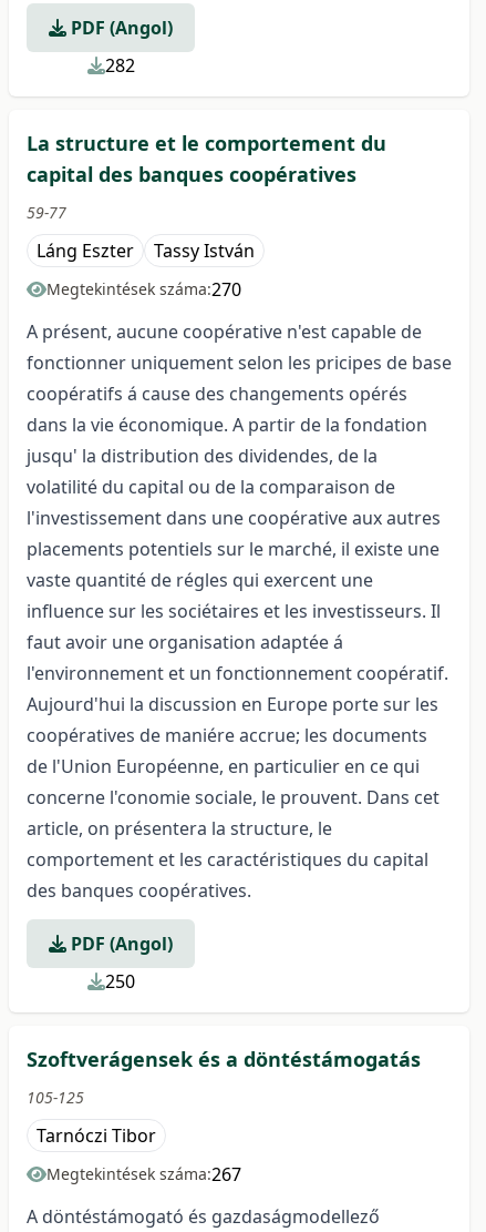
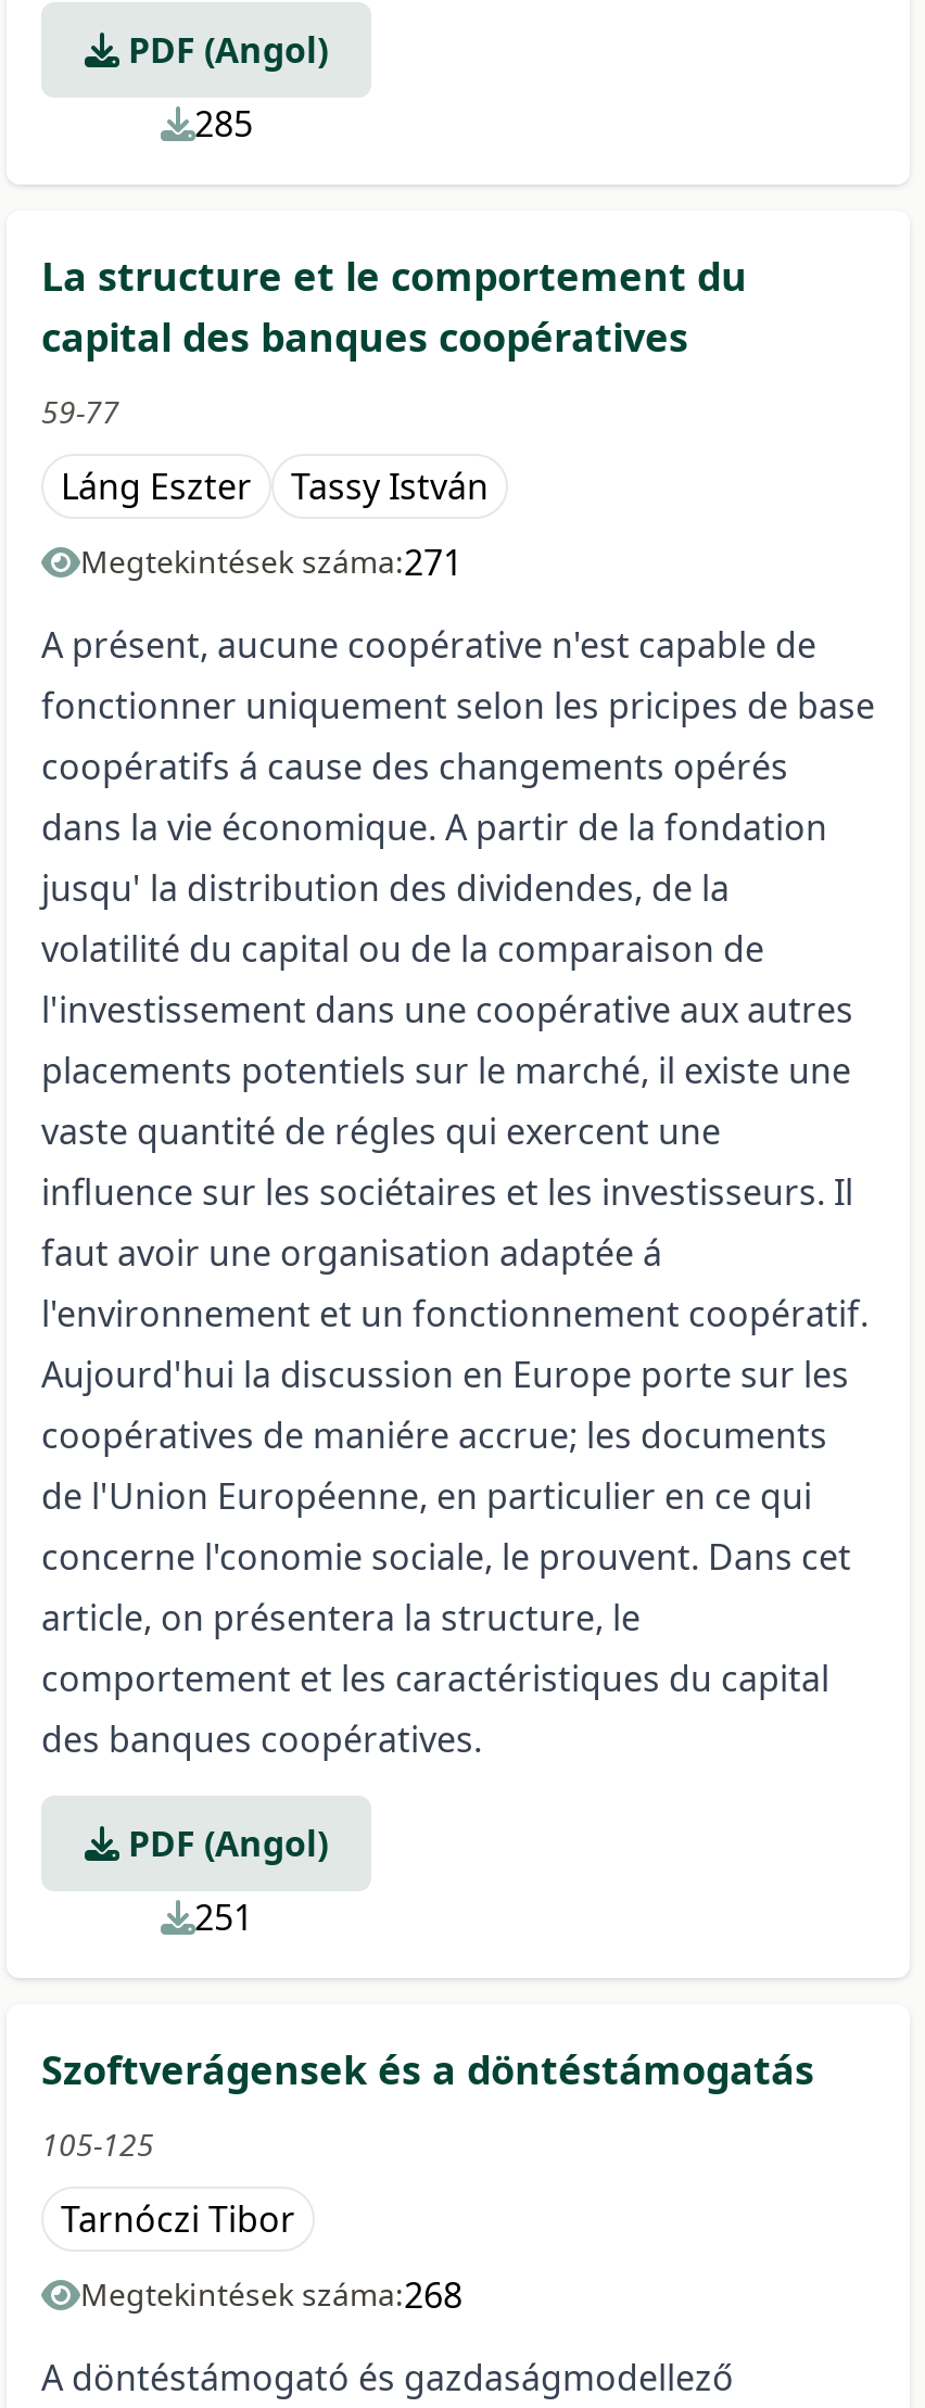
- 282
+ 285

- Megtekintések száma:270
+ Megtekintések száma:271

- 250
+ 251

- Megtekintések száma:267
+ Megtekintések száma:268
